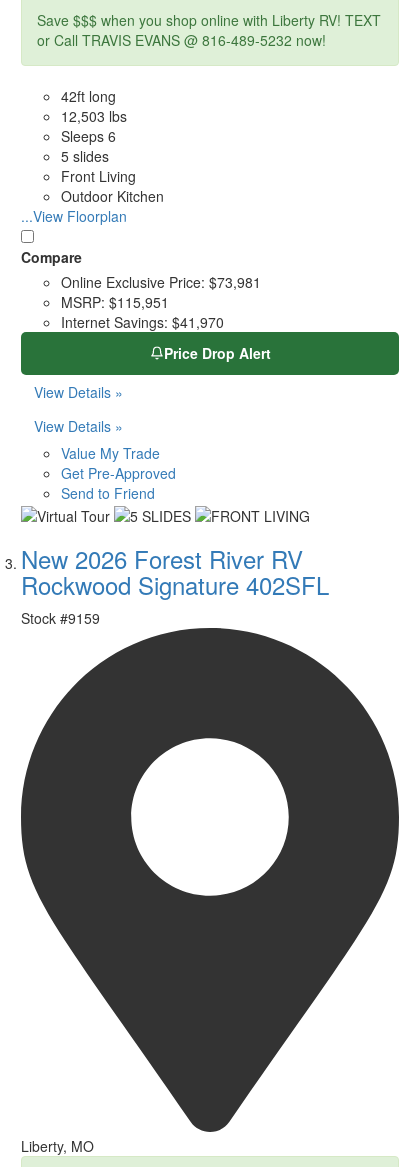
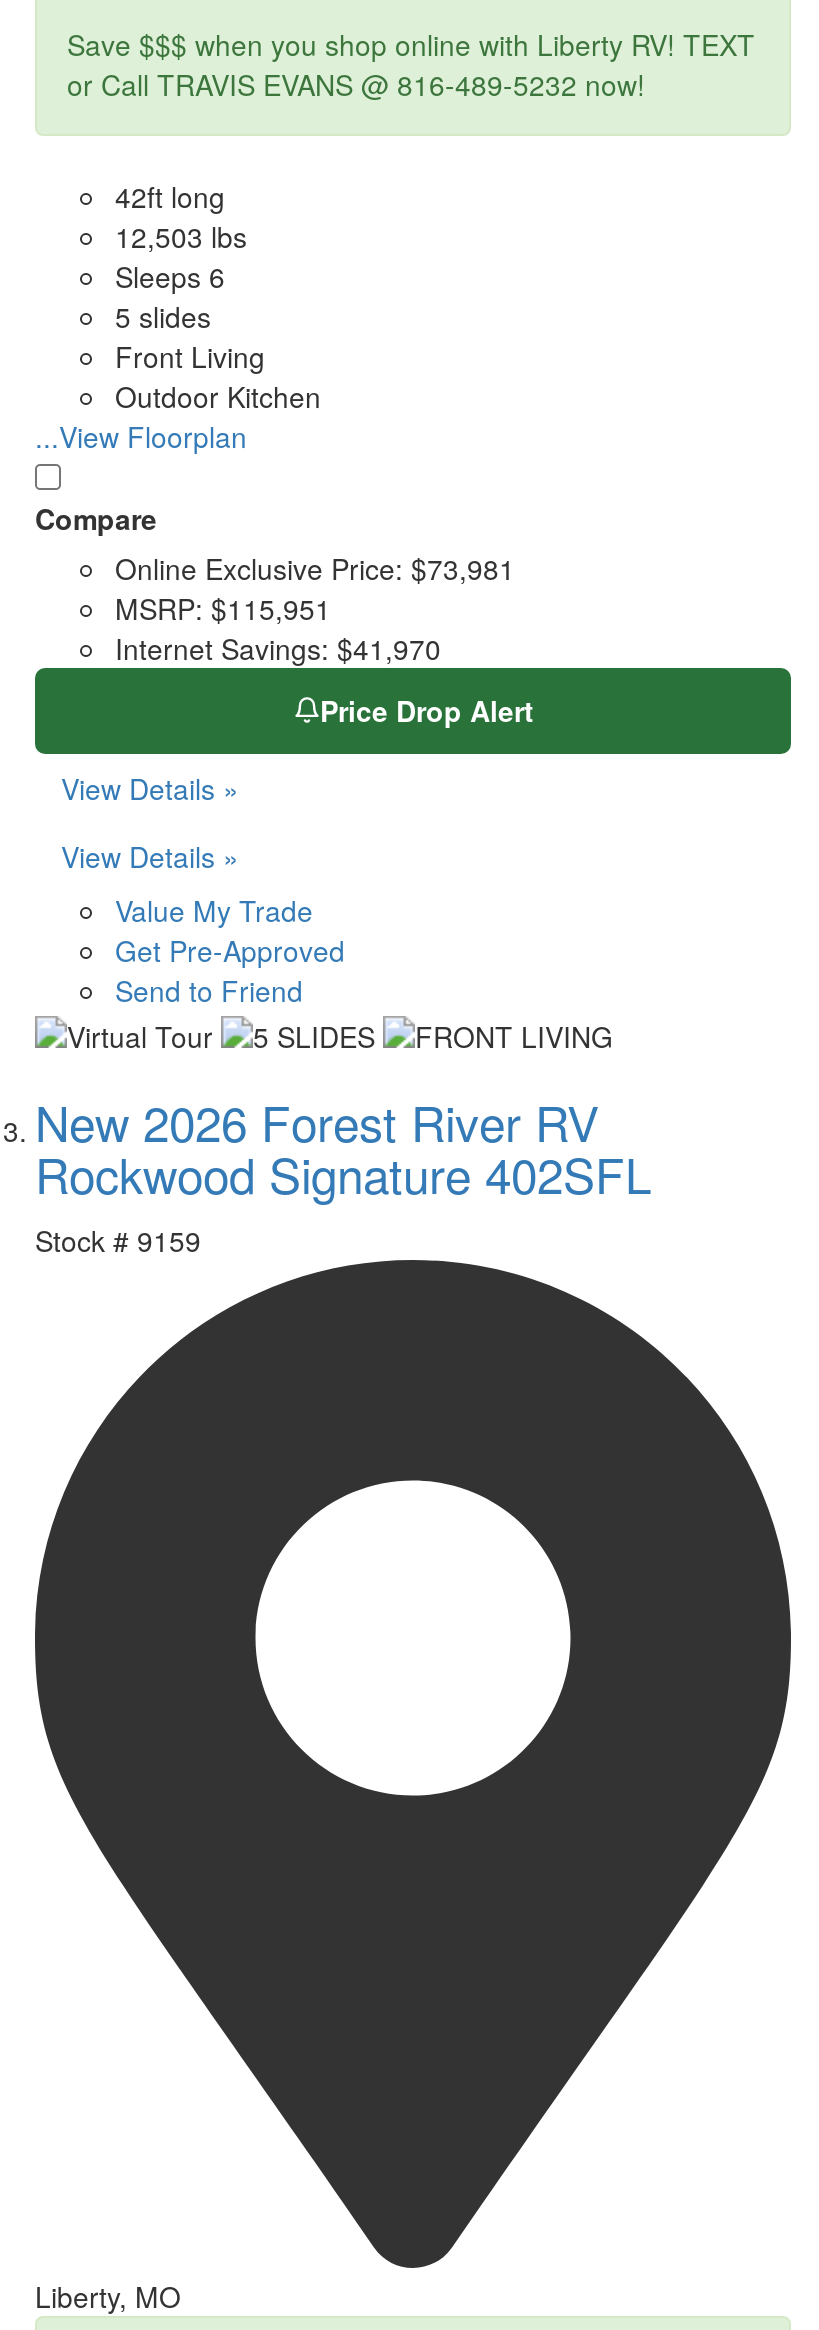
- Stock #9159
+ Stock # 9159
